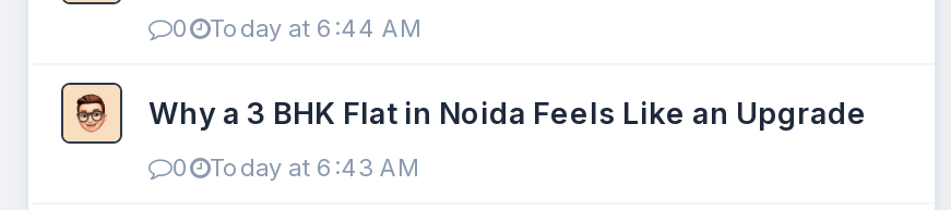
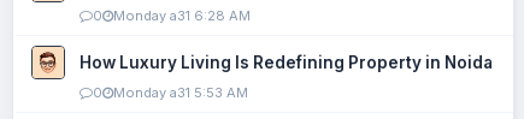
- 0 Today at 6:44 AM
+ 0 Monday a31 6:28 AM

- Why a 3 BHK Flat in Noida Feels Like an Upgrade
+ How Luxury Living Is Redefining Property in Noida

- 0 Today at 6:43 AM
+ 0 Monday a31 5:53 AM
